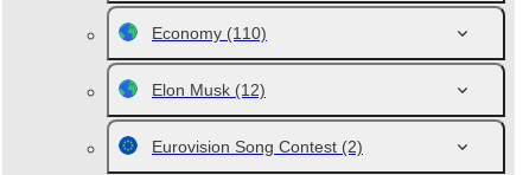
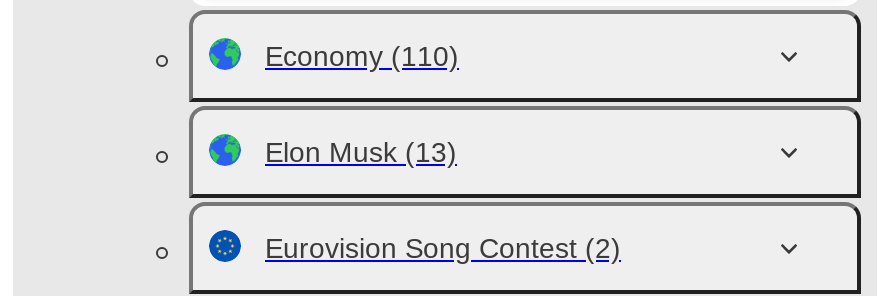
- Elon Musk (12)
+ Elon Musk (13)
